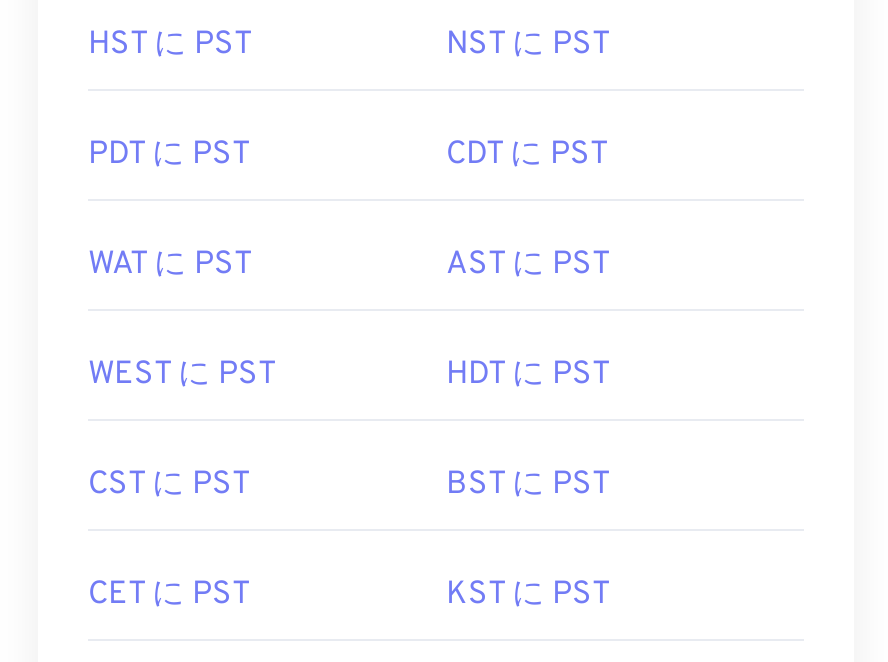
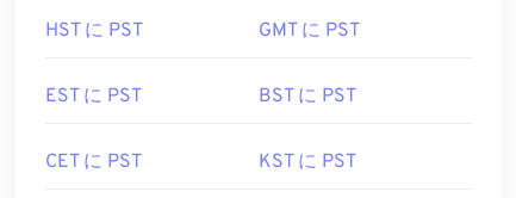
- NST に PST
- PDT に PST
- CDT に PST
- WAT に PST
- AST に PST
- WEST に PST
- HDT に PST
- CST に PST
+ GMT に PST
+ EST に PST
